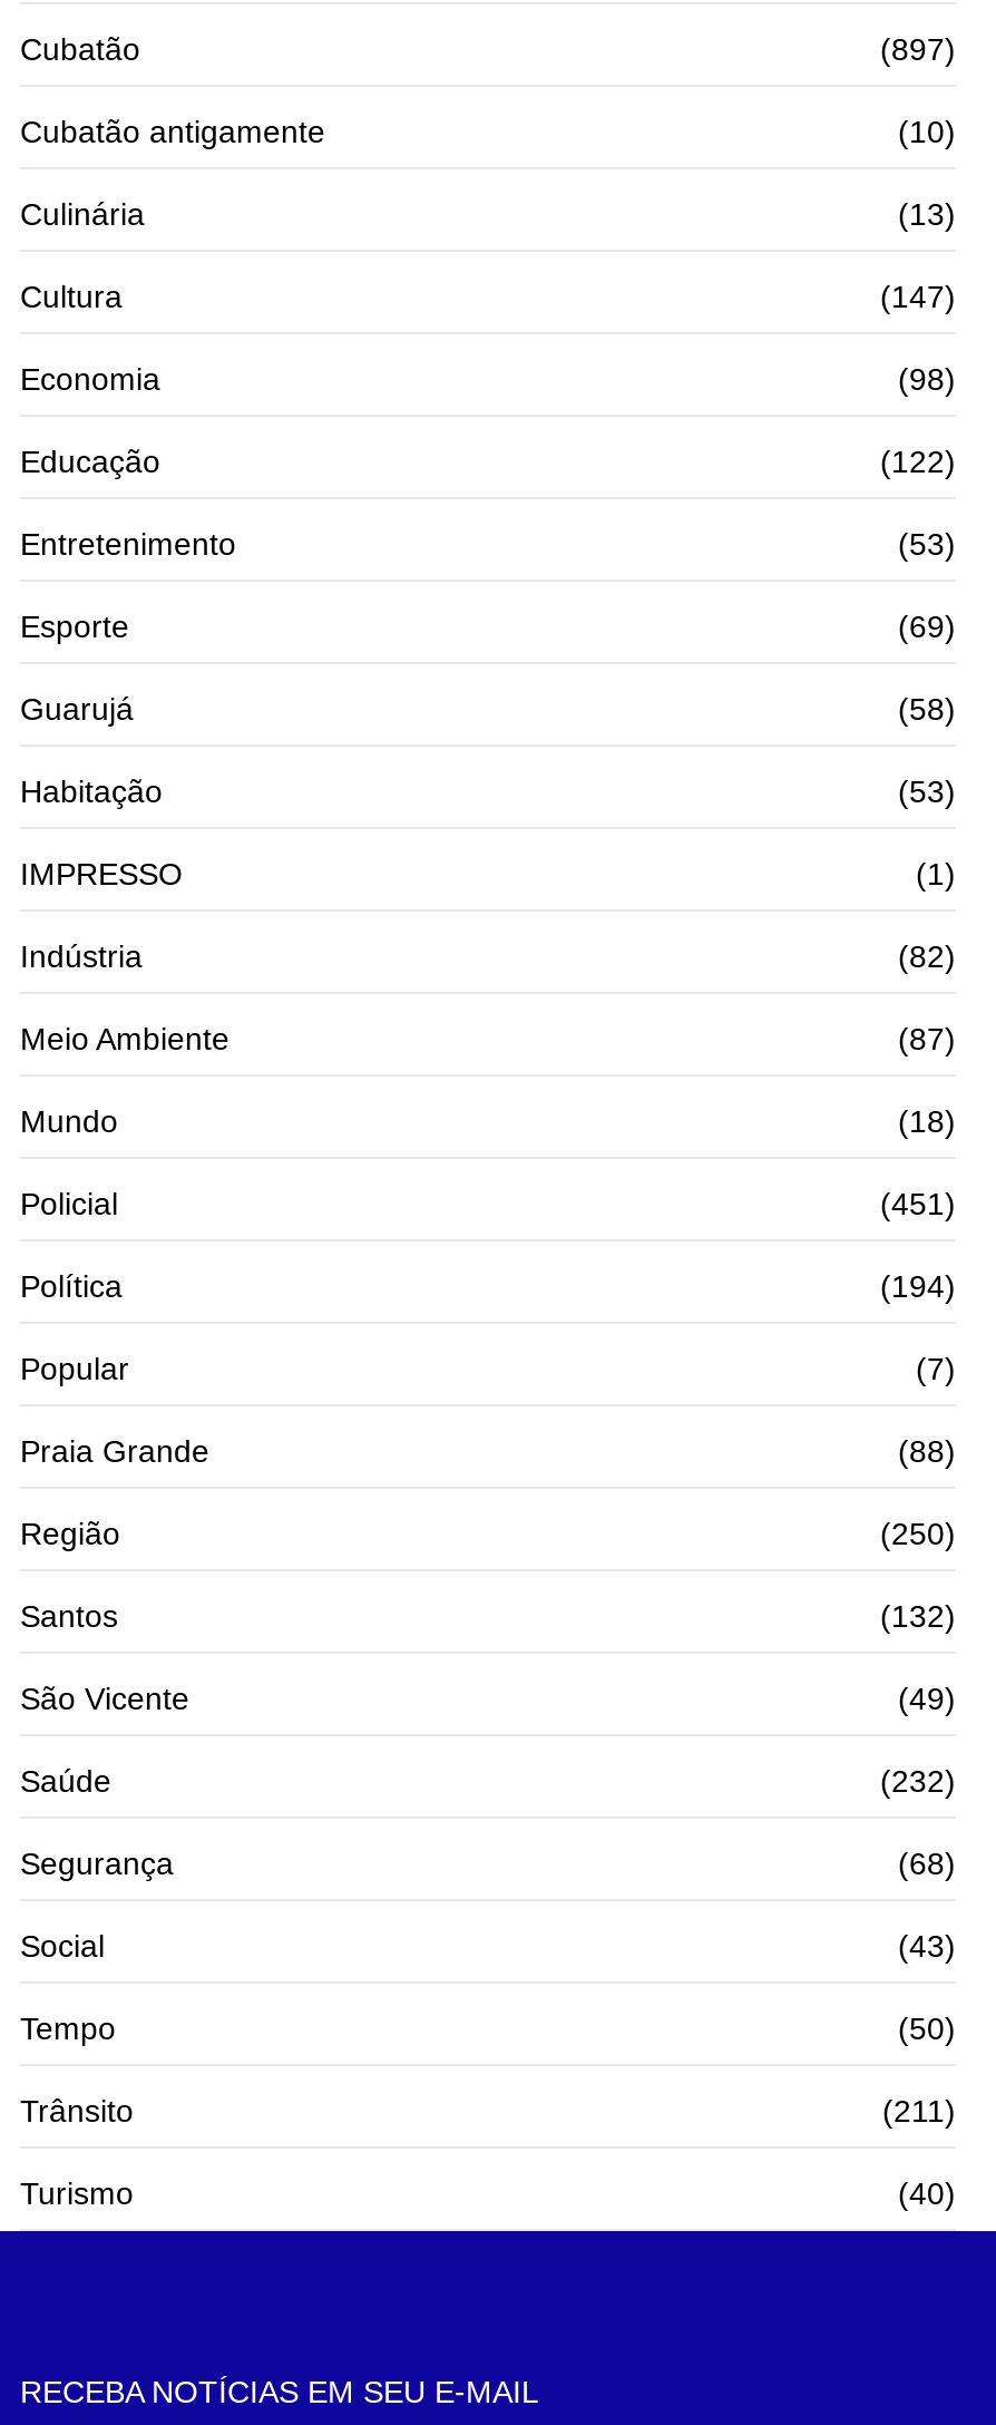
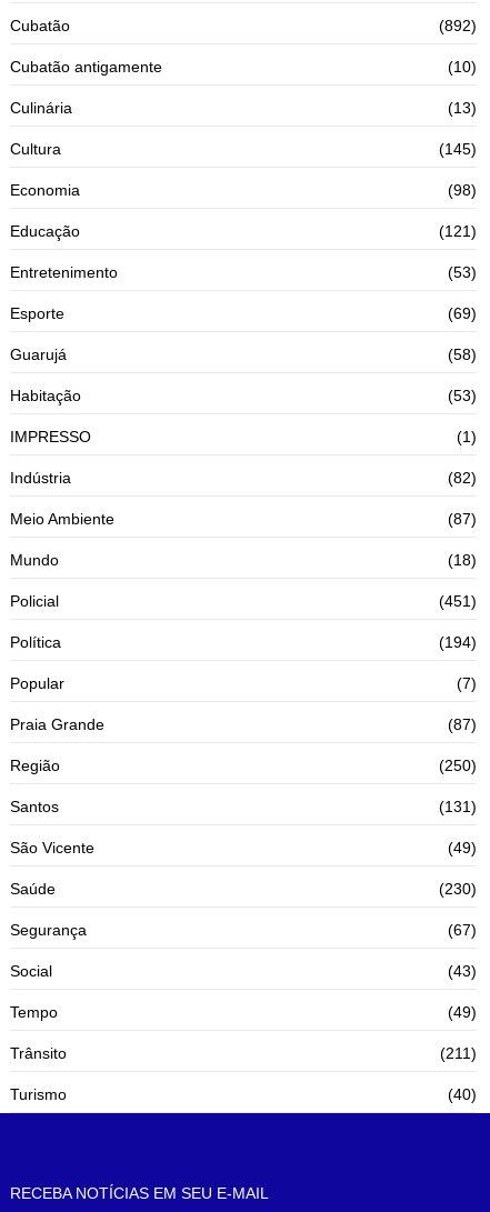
- (897)
+ (892)

- (147)
+ (145)

- (122)
+ (121)

- (88)
+ (87)

- (132)
+ (131)

- (232)
+ (230)

- (68)
+ (67)

- (50)
+ (49)
